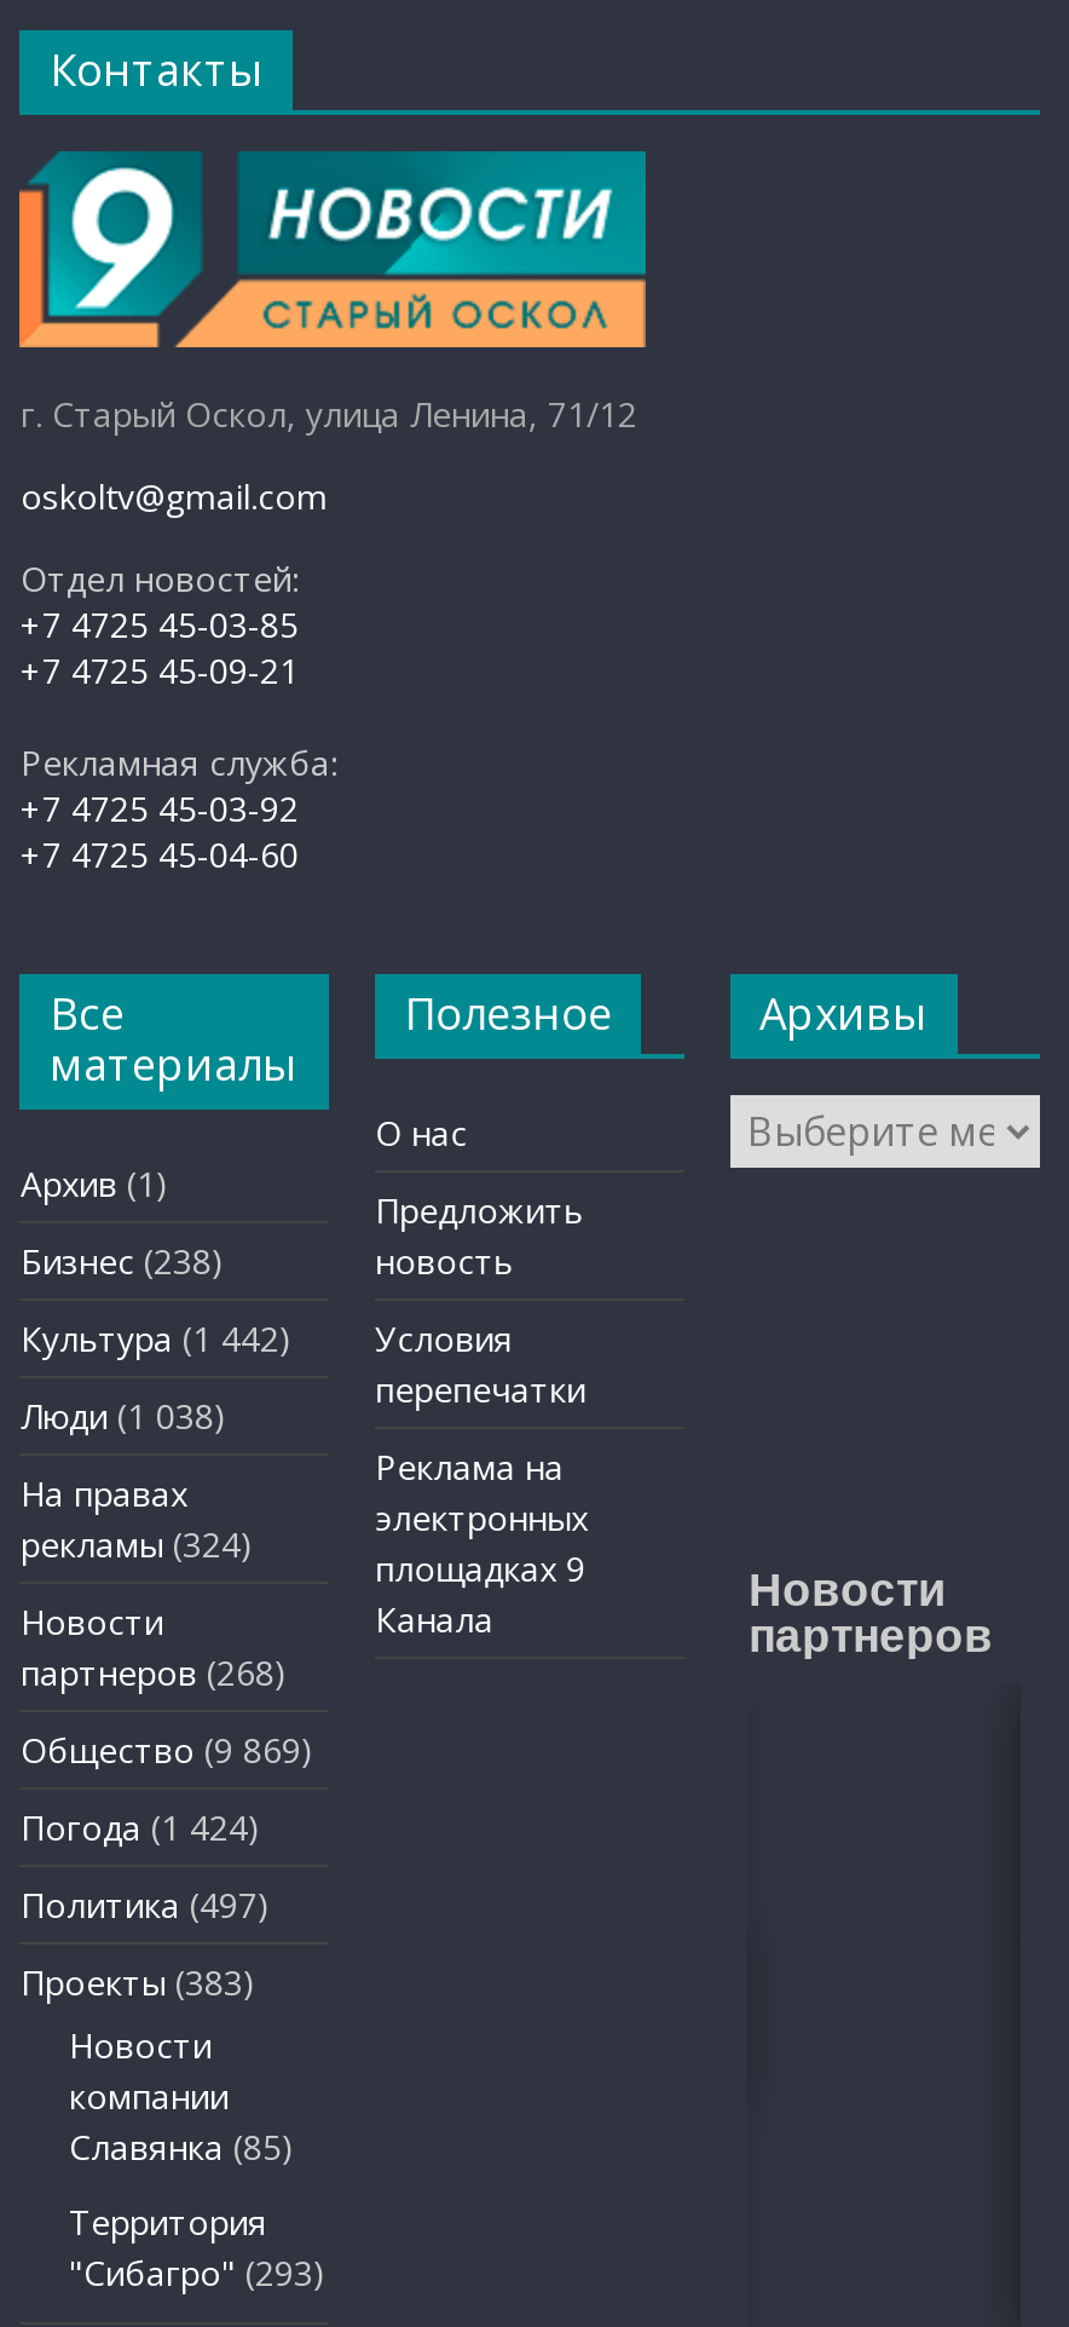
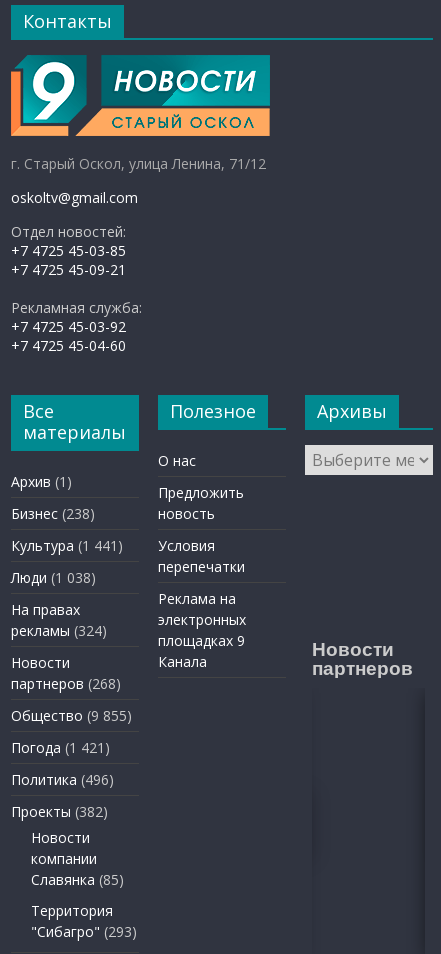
- Культура (1 442) Условия
+ Культура (1 441) Условия

- Общество (9 869)
+ Общество (9 855)

- Погода (1 424)
+ Погода (1 421)

- Политика (497)
+ Политика (496)

- Проекты (383)
+ Проекты (382)
